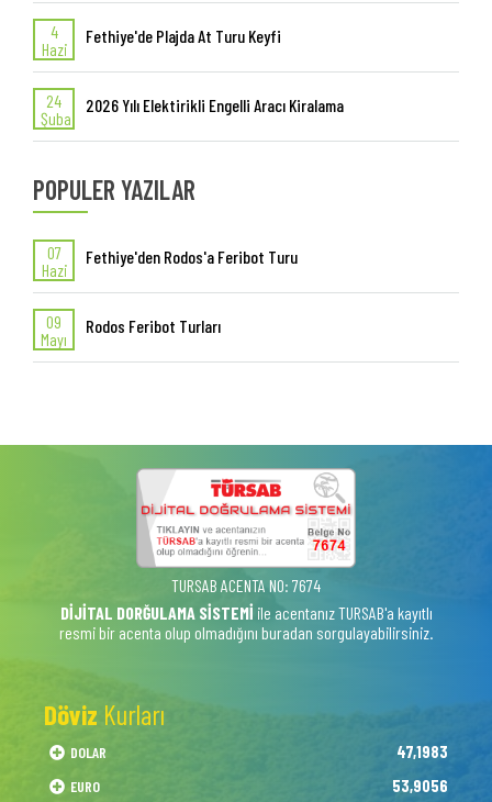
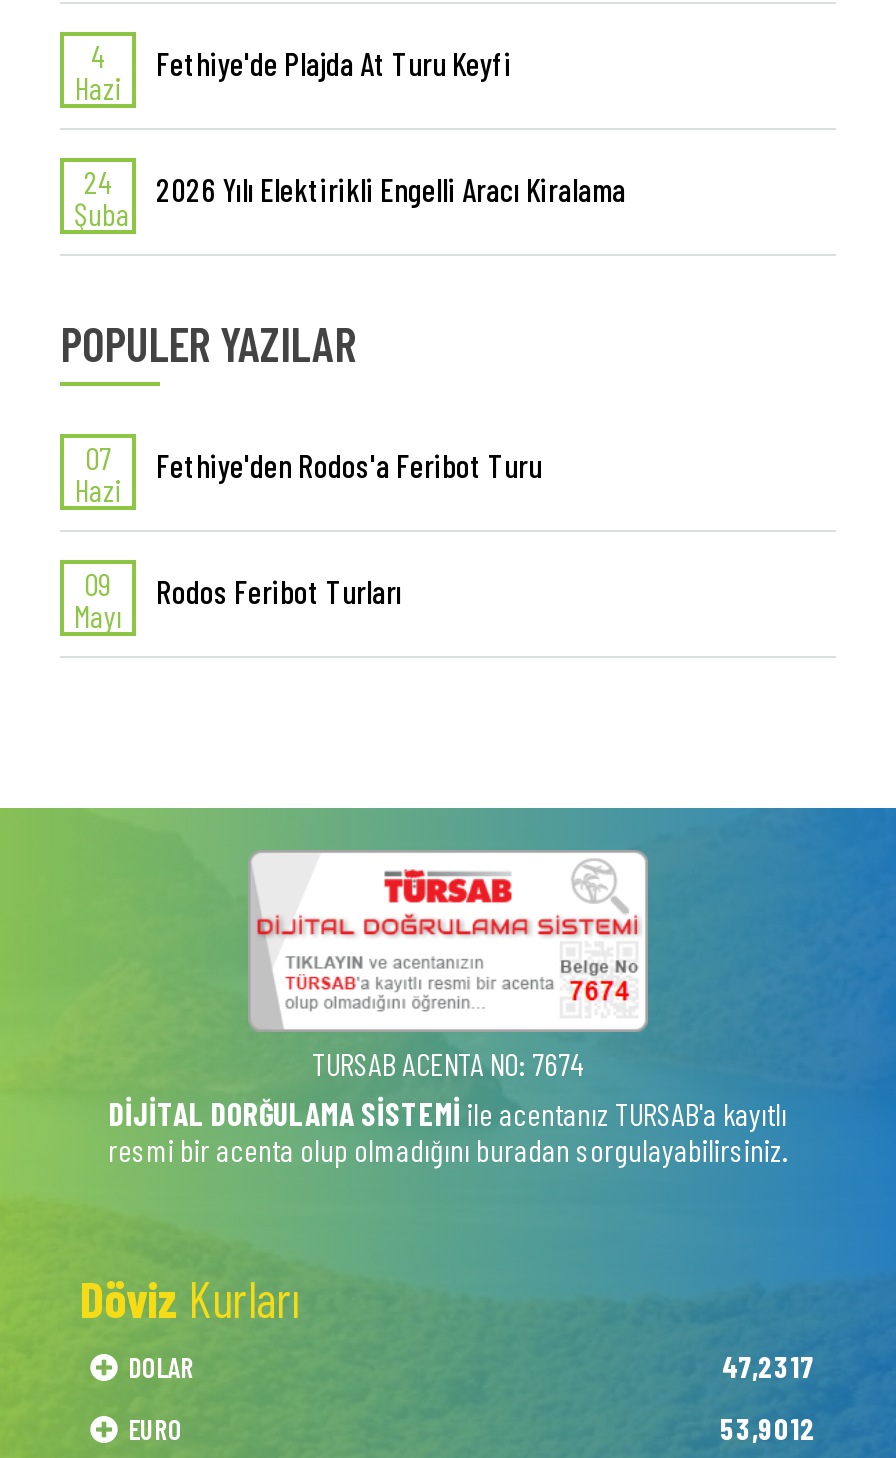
- 47,1983
+ 47,2317

- 53,9056
+ 53,9012
